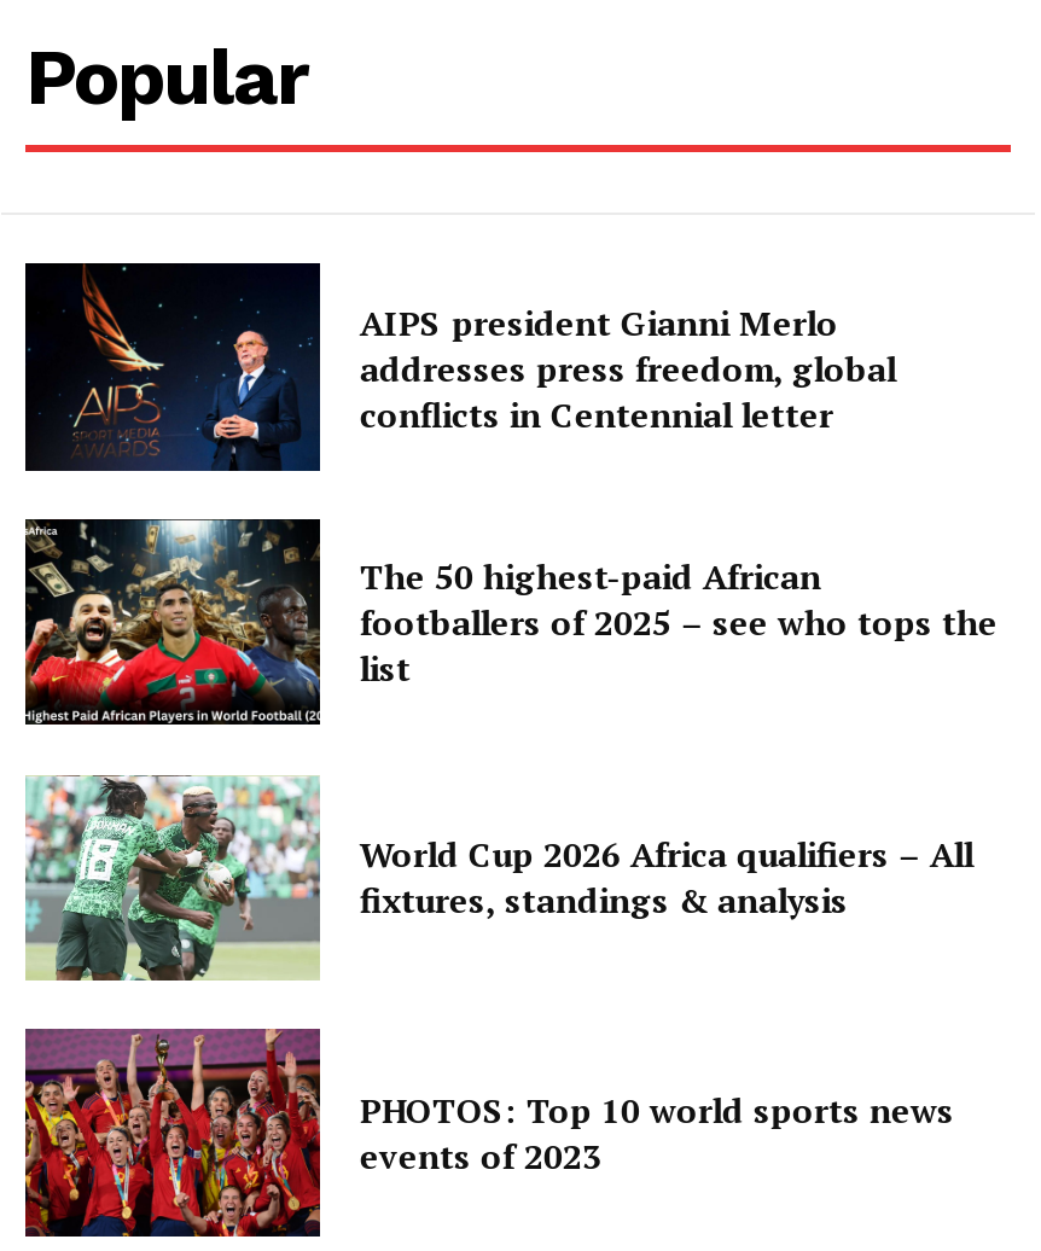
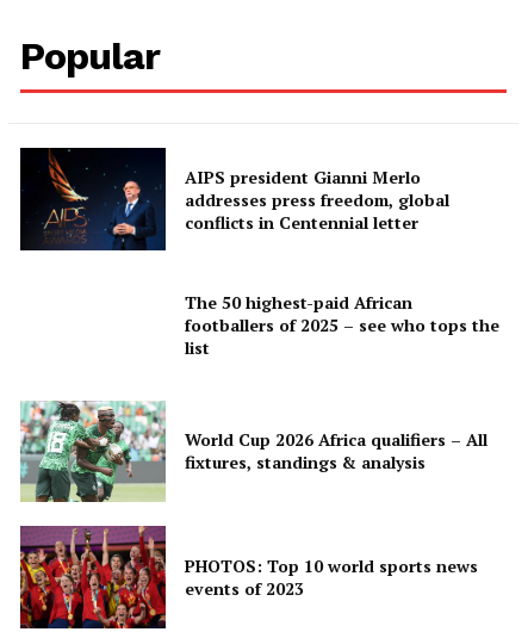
- [image]
